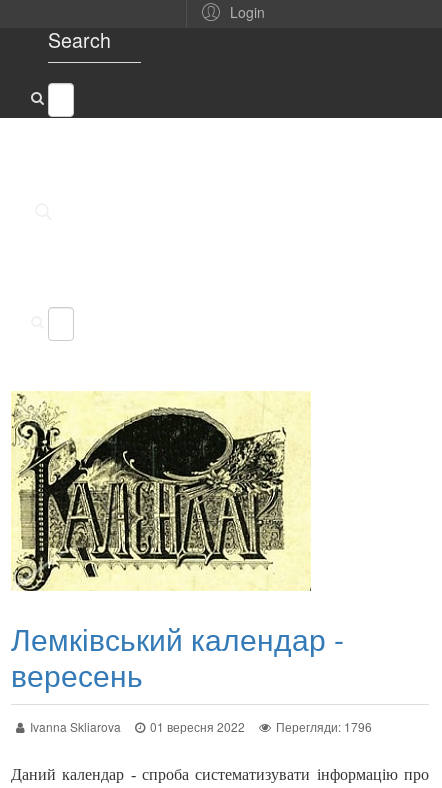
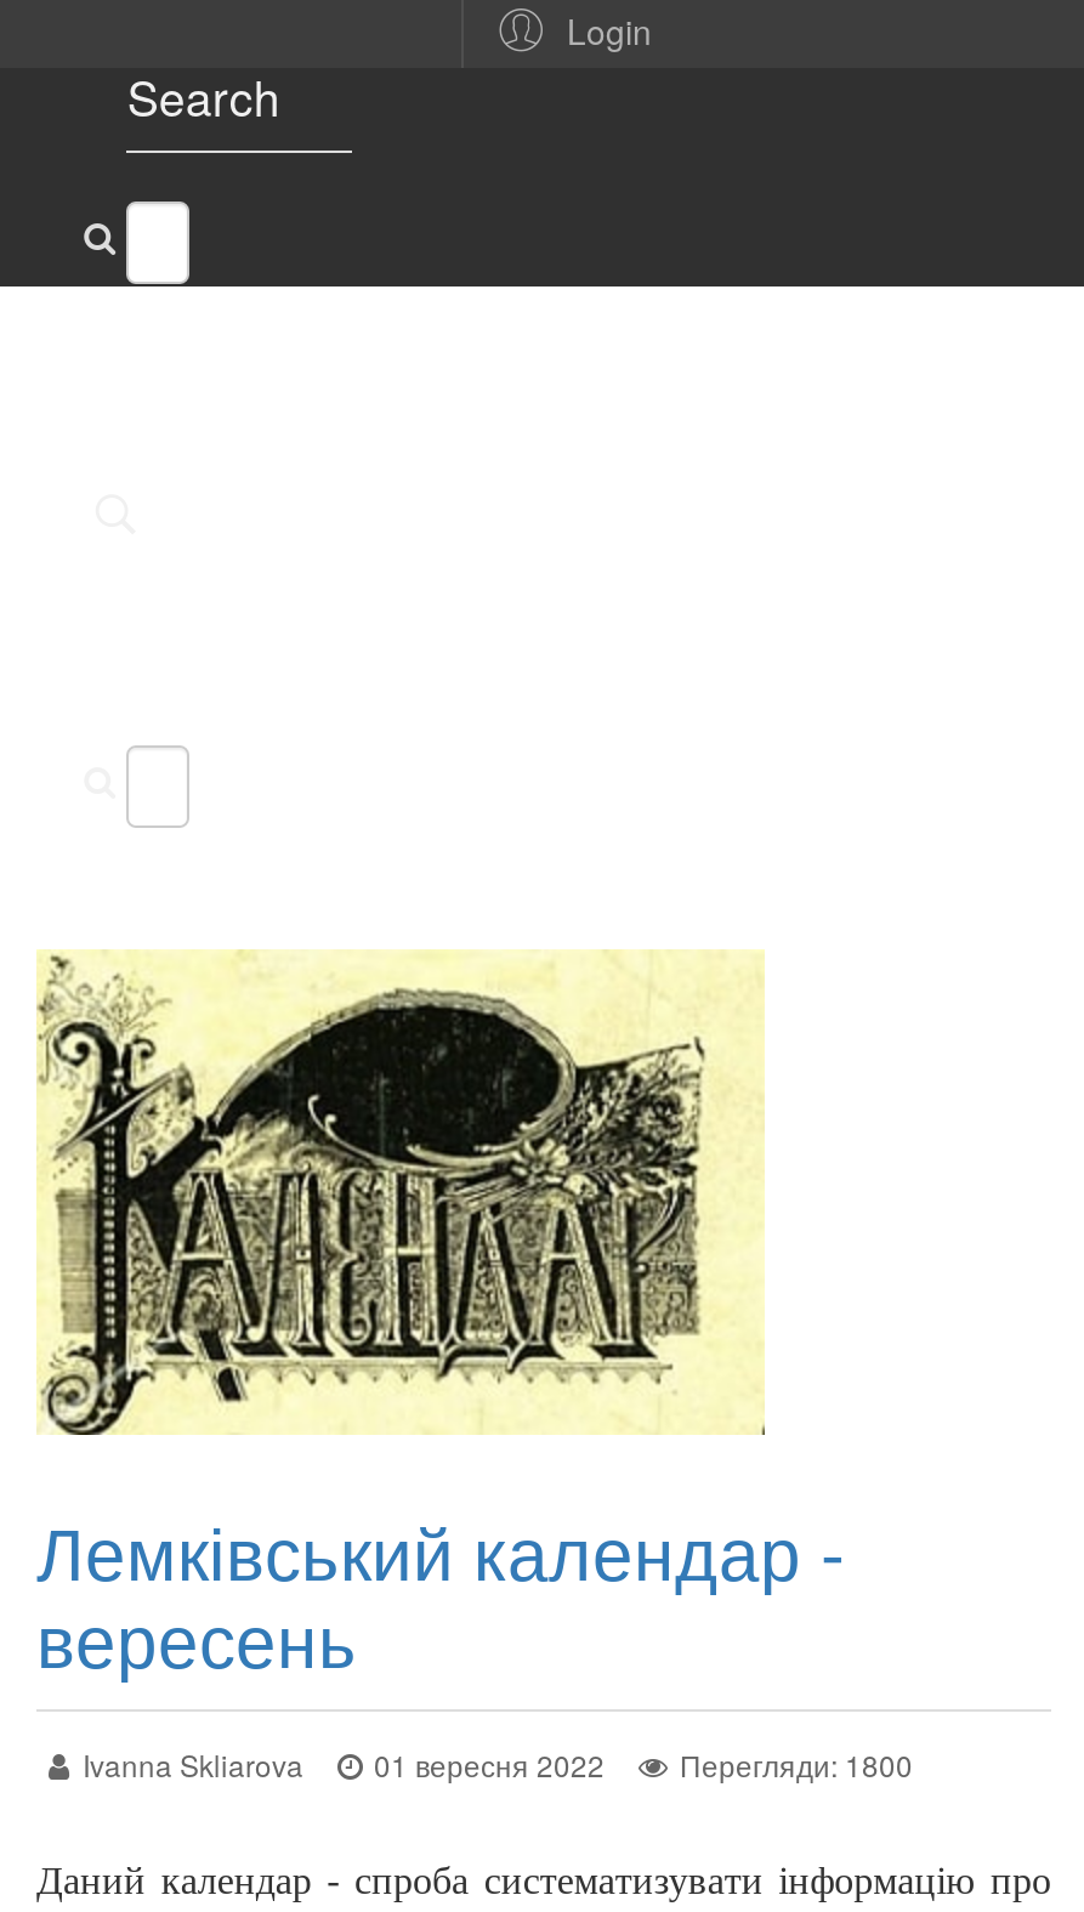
- Ivanna Skliarova 01 вересня 2022 Перегляди: 1796
+ Ivanna Skliarova 01 вересня 2022 Перегляди: 1800
